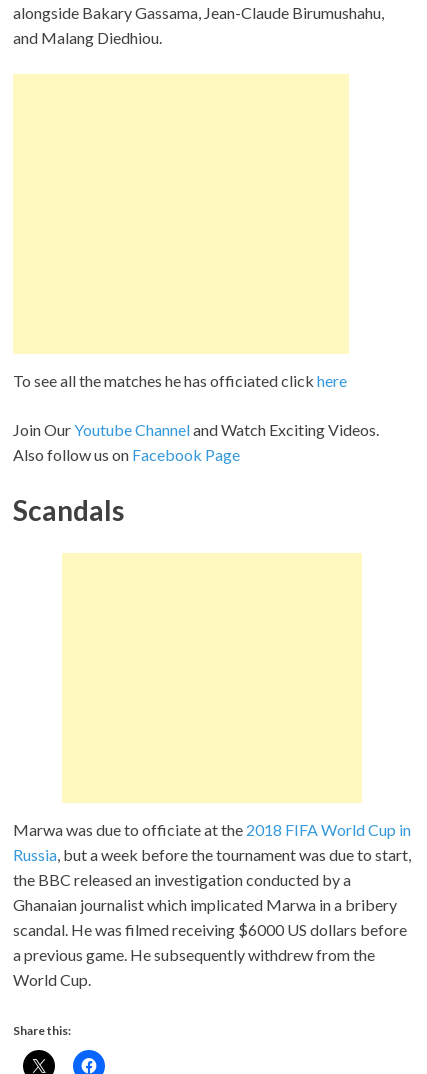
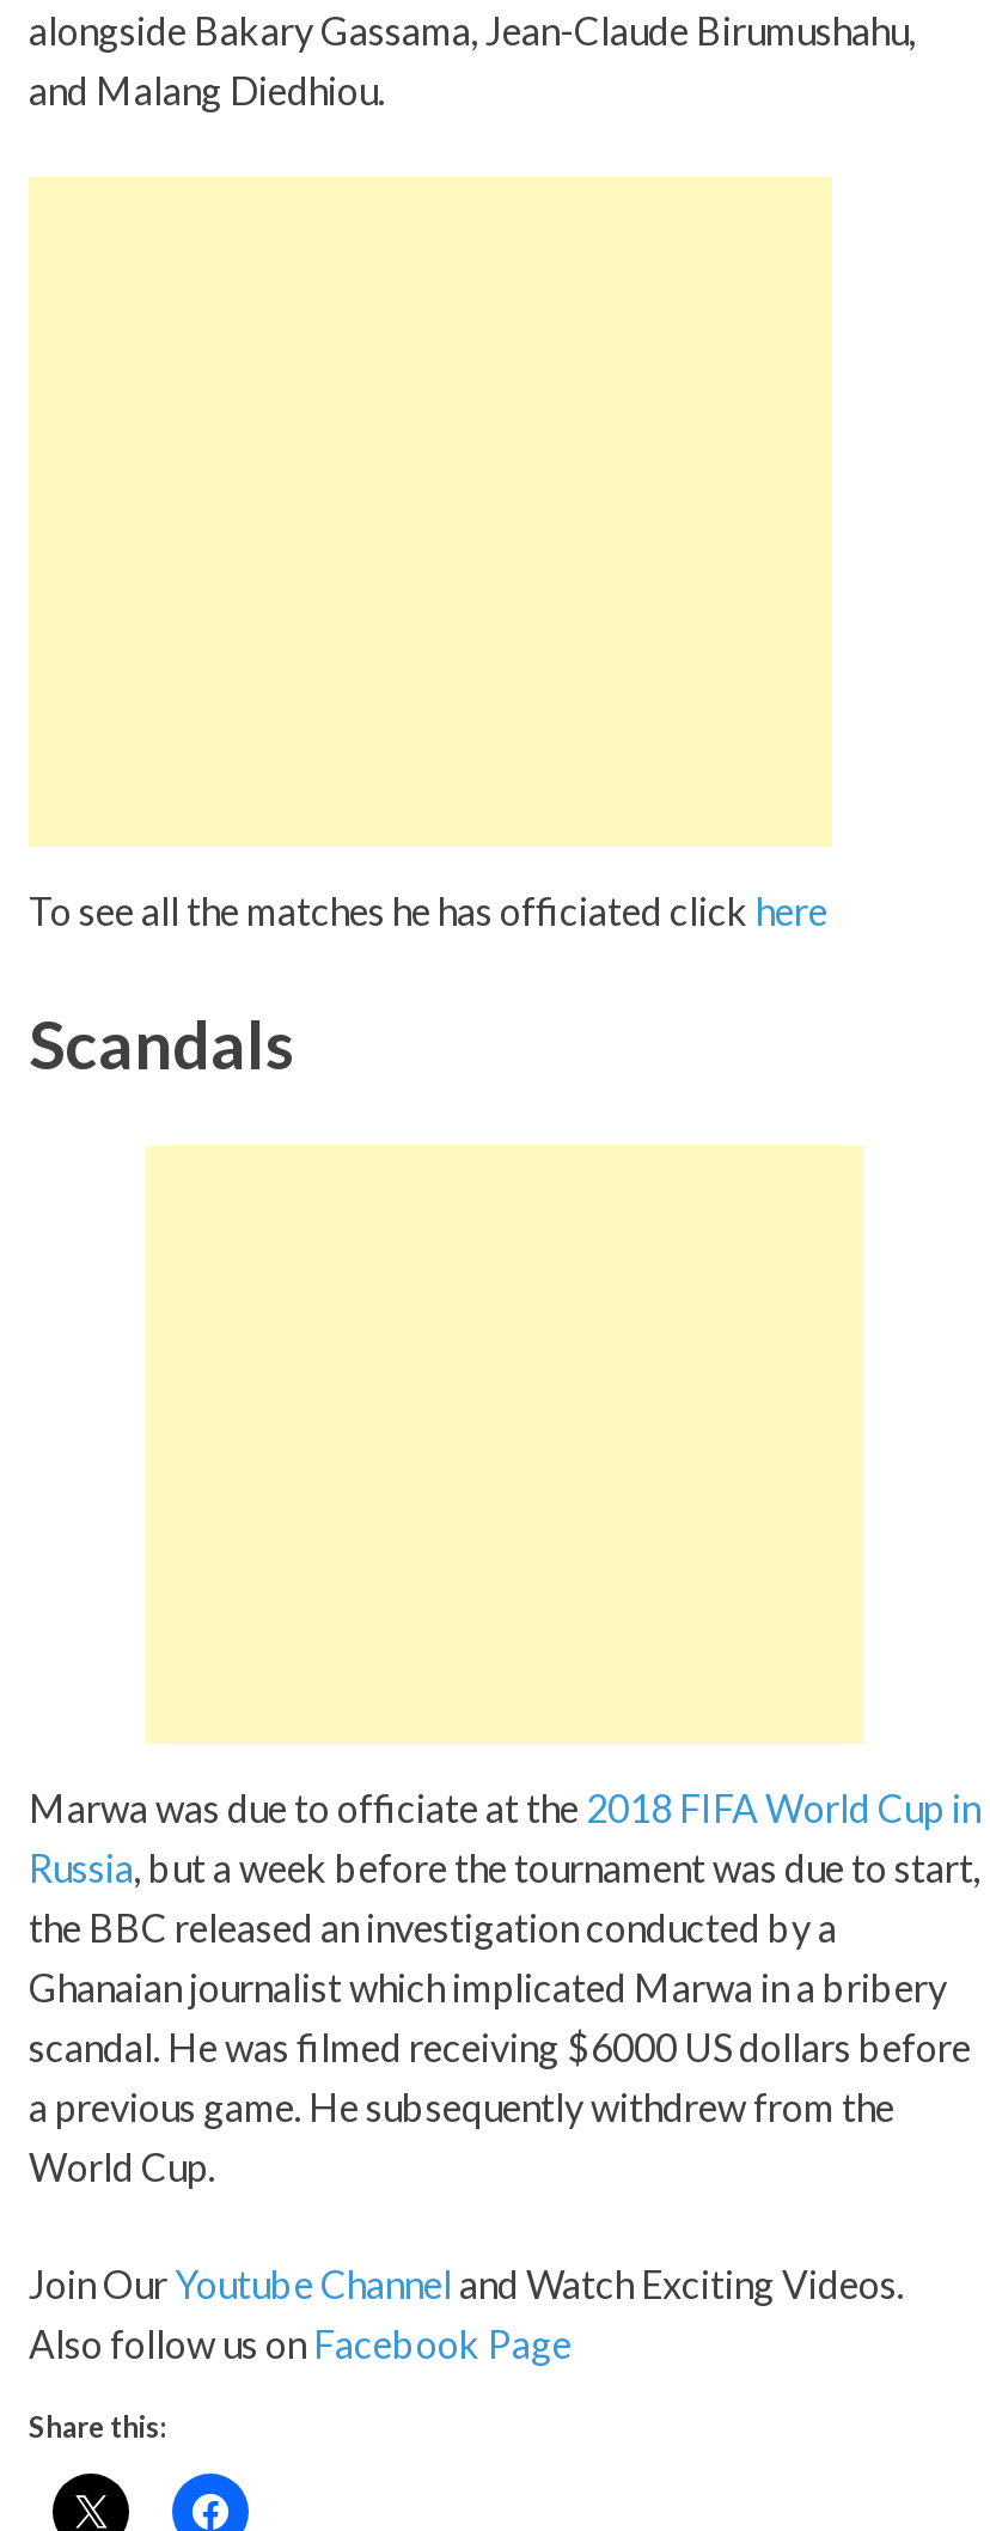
moved down: Join Our Youtube Channel and Watch Exciting Videos. | Also follow us on Facebook Page

moved up: Scandals | Marwa was due to officiate at the 2018 FIFA World Cup in | Russia, but a week before the tournament was due to start, | the BBC released an investigation conducted by a | Ghanaian journalist which implicated Marwa in a bribery | scandal. He was filmed receiving $6000 US dollars before | a previous game. He subsequently withdrew from the | World Cup.
